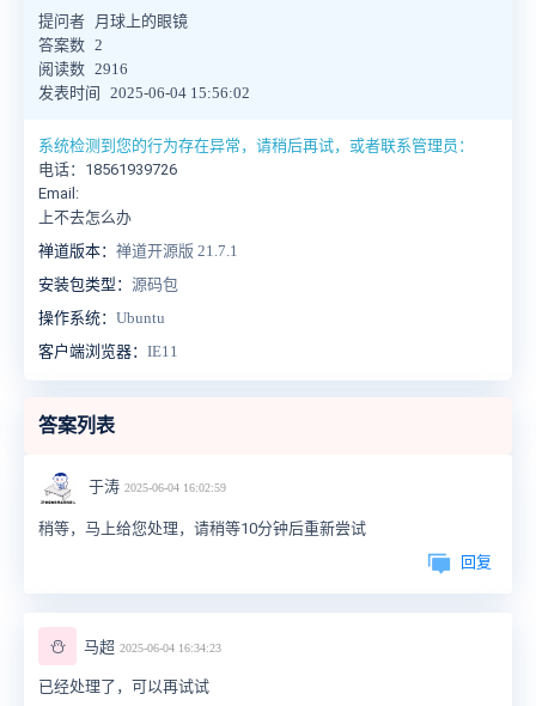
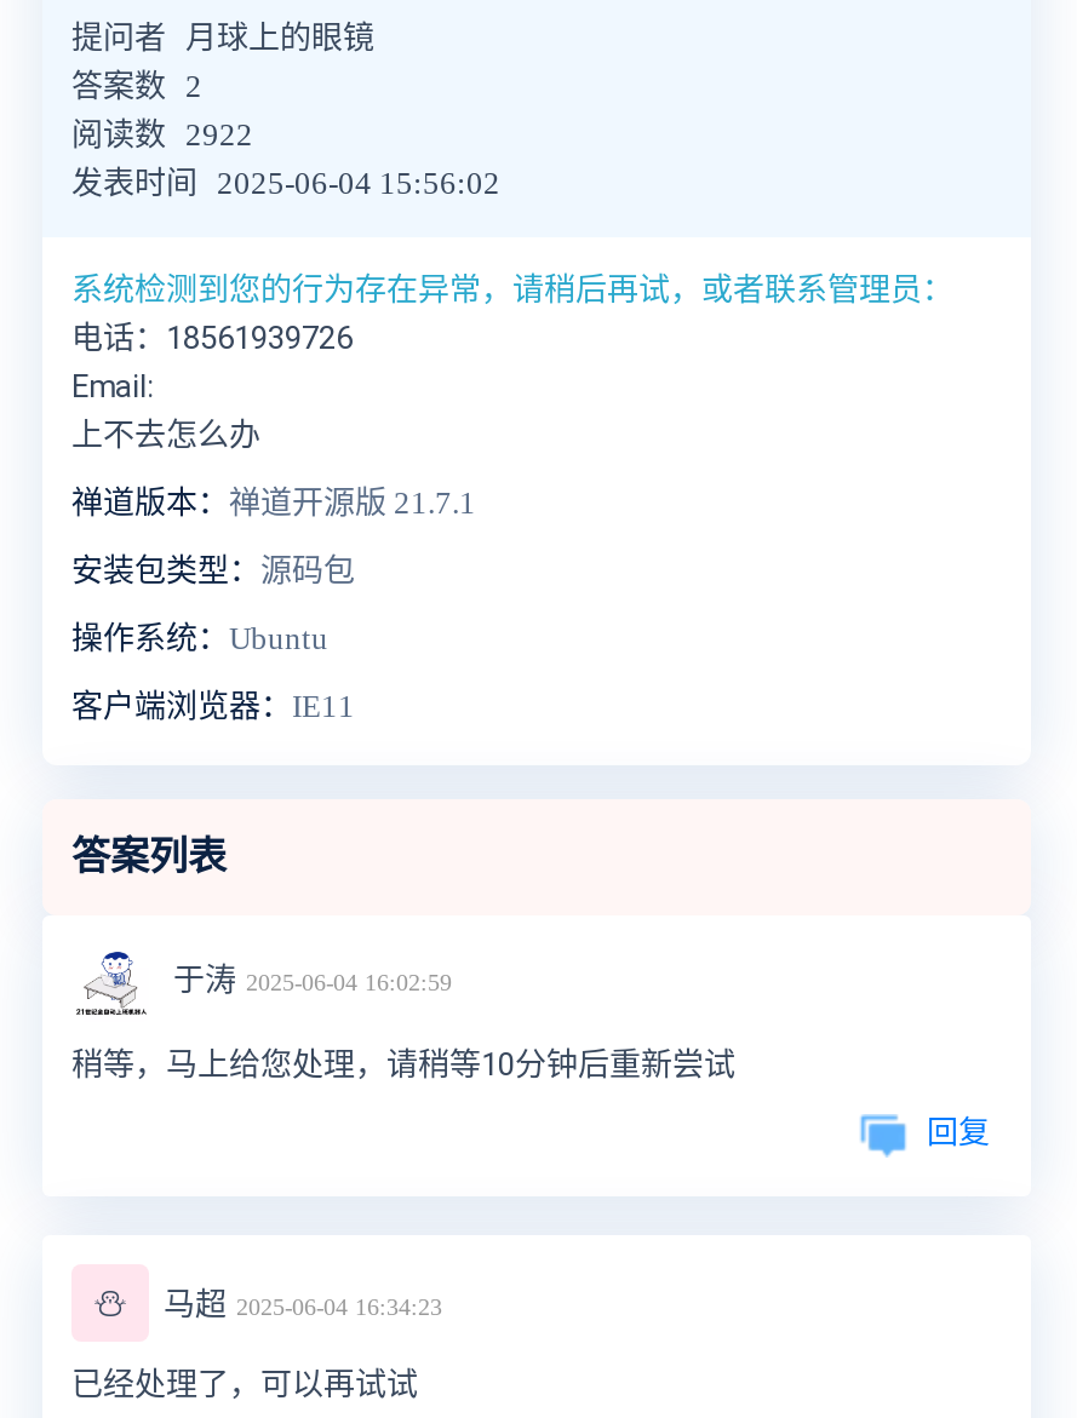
- 阅读数 2916
+ 阅读数 2922
